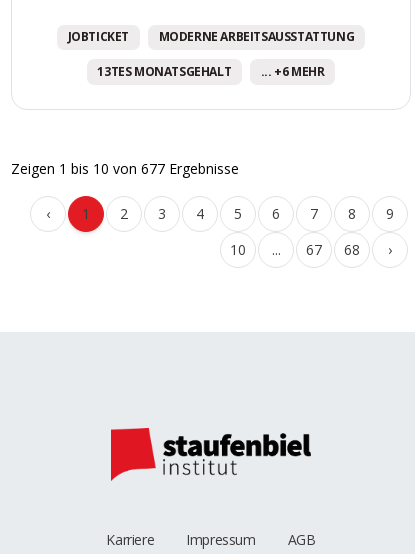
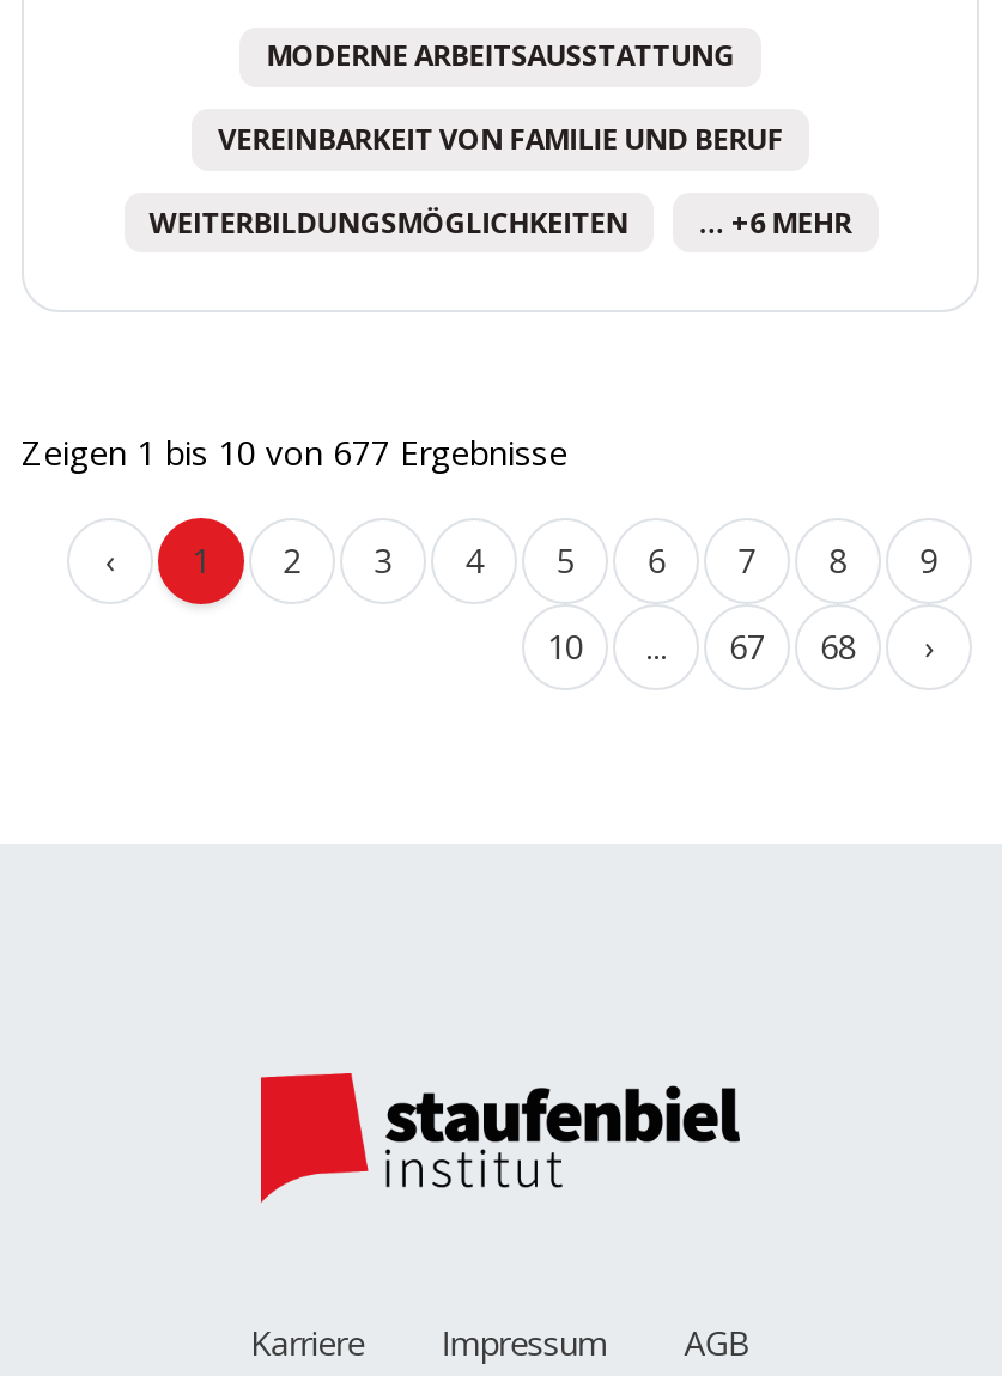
- JOBTICKET

- 13TES MONATSGEHALT
+ VEREINBARKEIT VON FAMILIE UND BERUF
+ WEITERBILDUNGSMÖGLICHKEITEN
